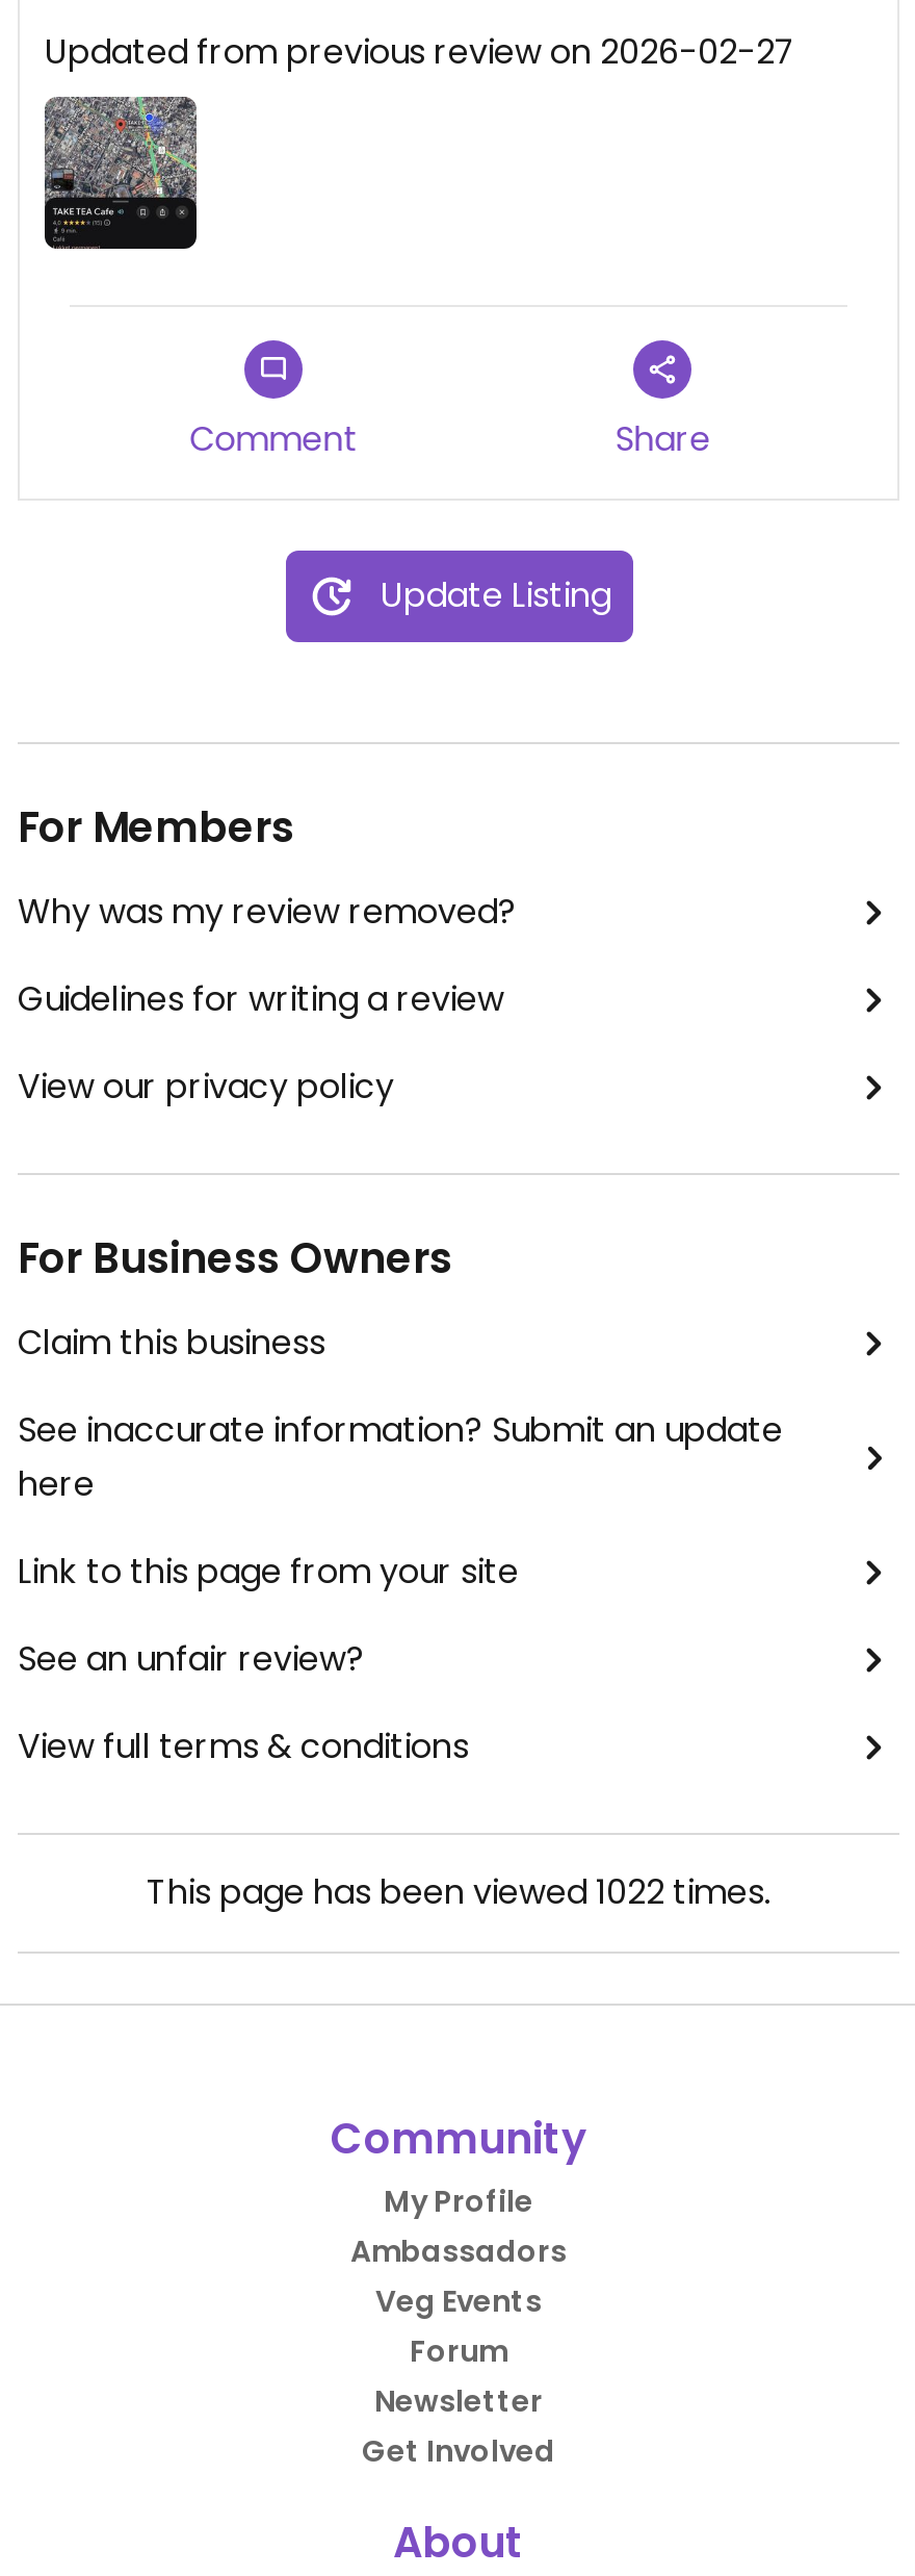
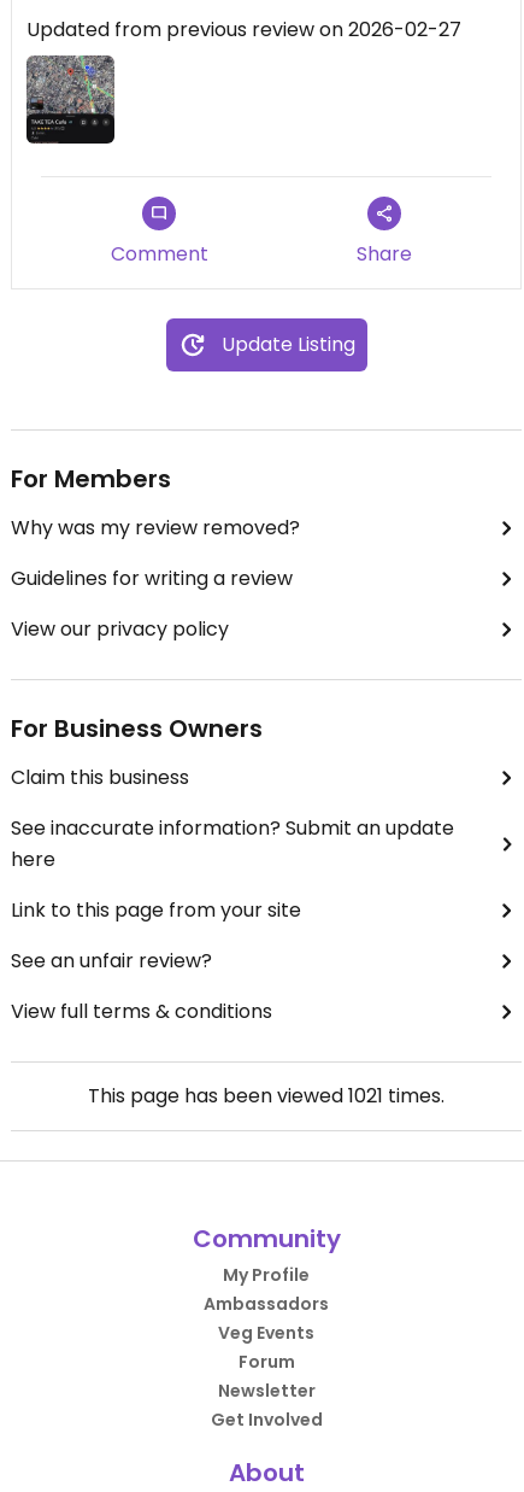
- This page has been viewed 1022 times.
+ This page has been viewed 1021 times.
